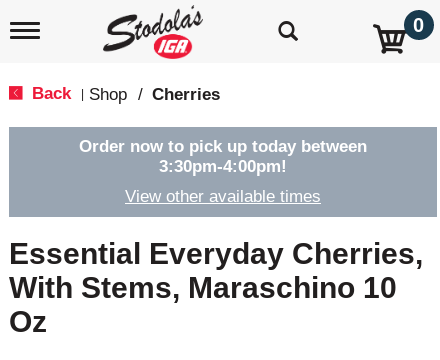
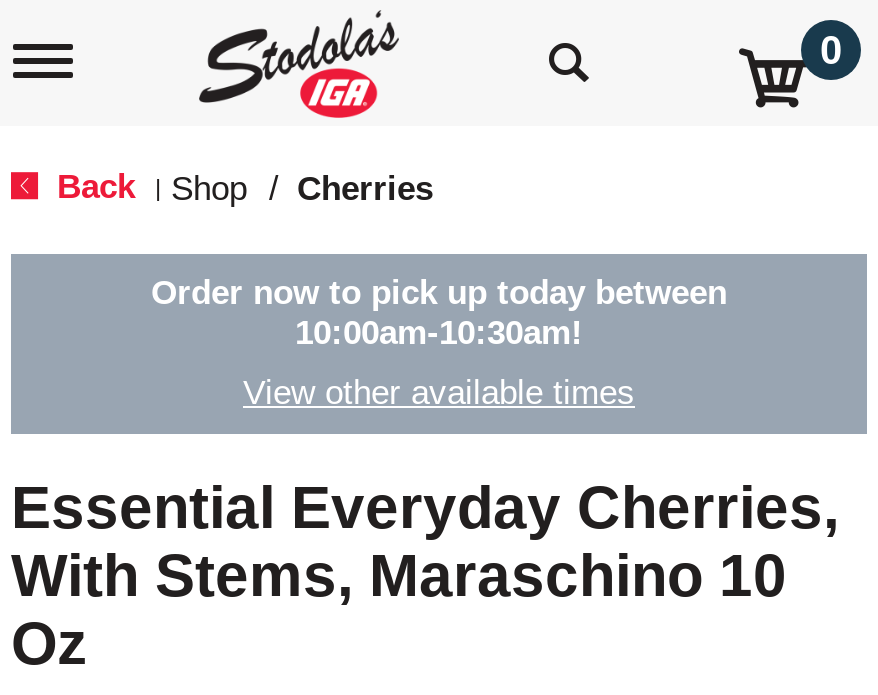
- 3:30pm-4:00pm!
+ 10:00am-10:30am!
